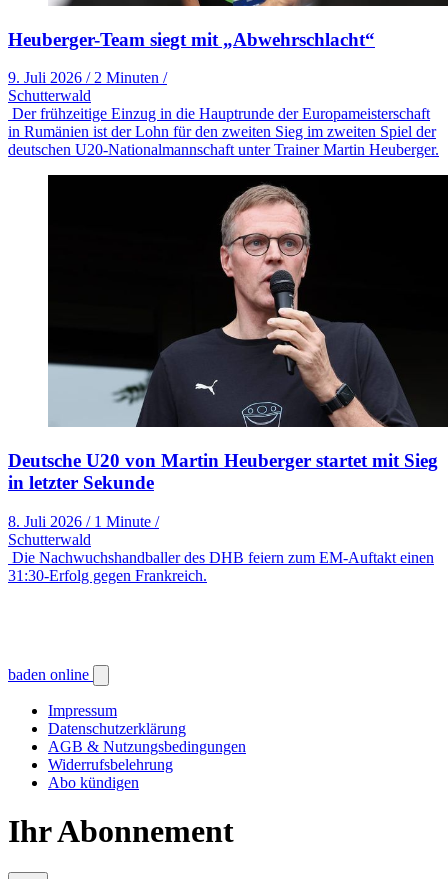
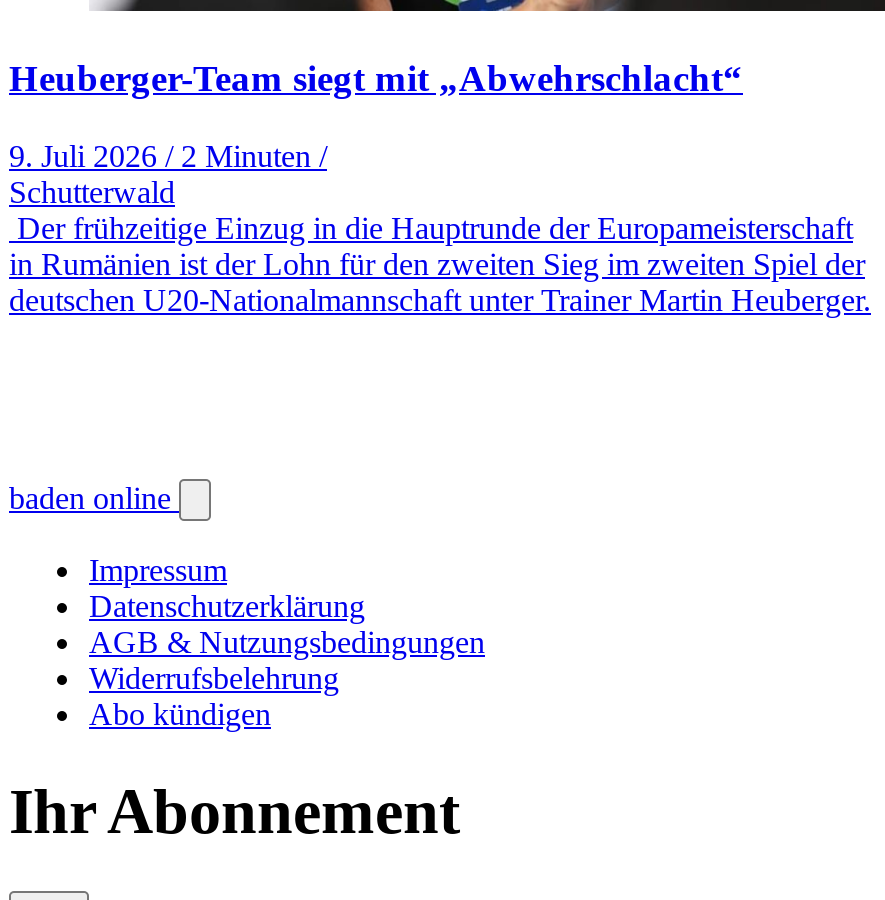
- [image]
- Deutsche U20 von Martin Heuberger startet mit Sieg
- in letzter Sekunde
- 8. Juli 2026 / 1 Minute /
- Schutterwald
- Die Nachwuchshandballer des DHB feiern zum EM-Auftakt einen
- 31:30-Erfolg gegen Frankreich.
